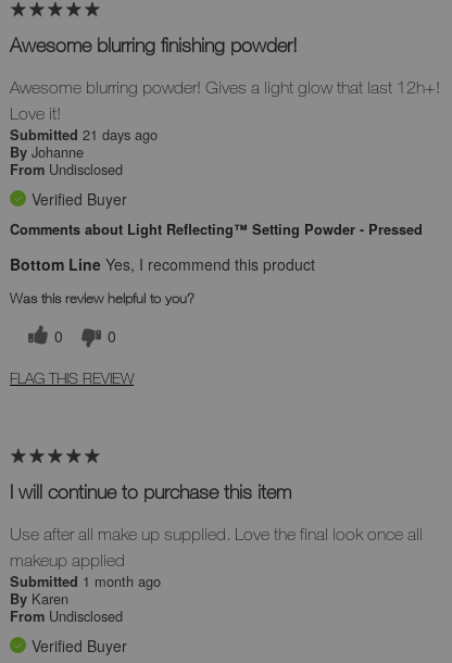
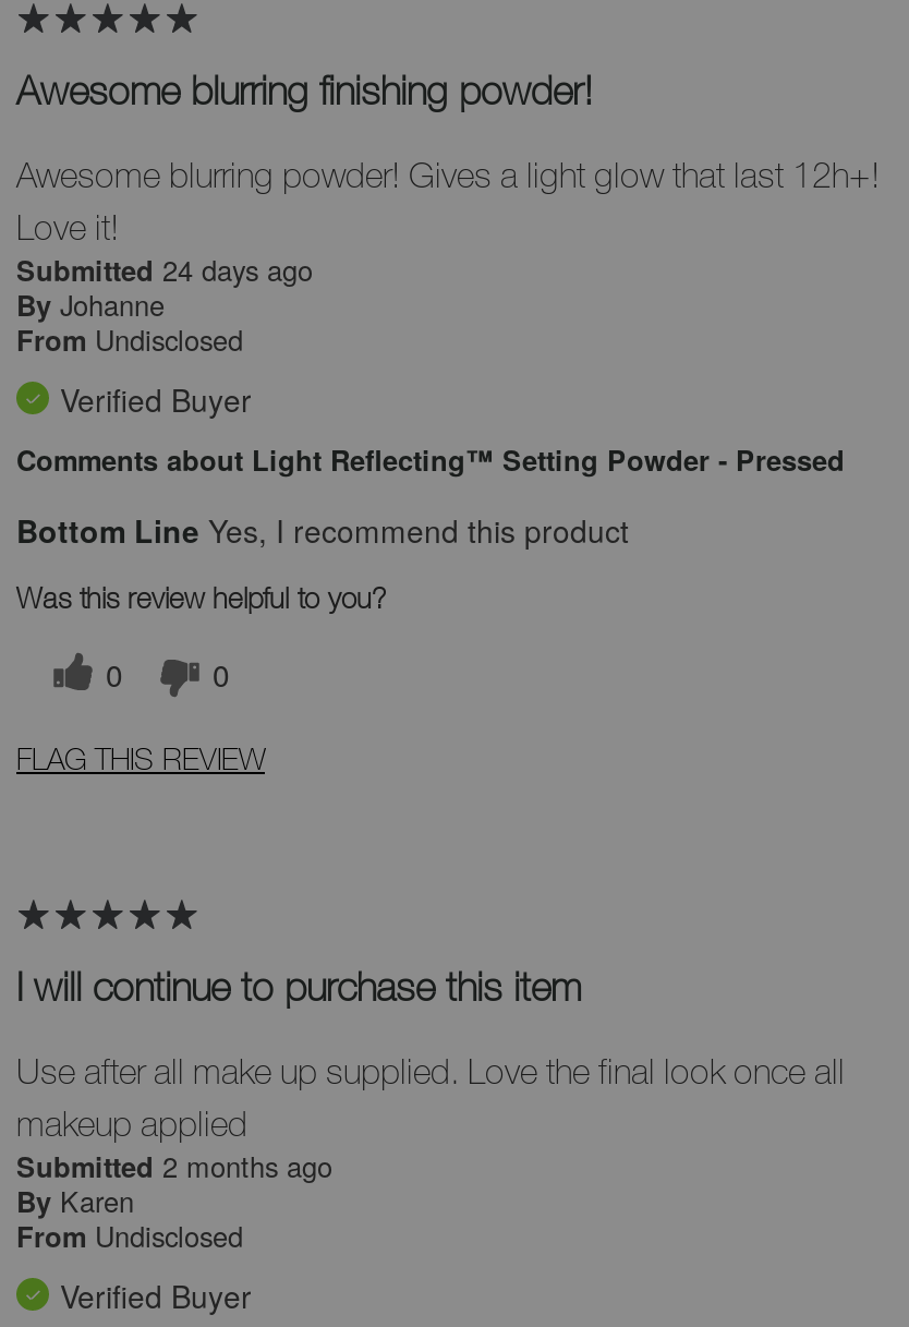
- Submitted 21 days ago
+ Submitted 24 days ago

- Submitted 1 month ago
+ Submitted 2 months ago
